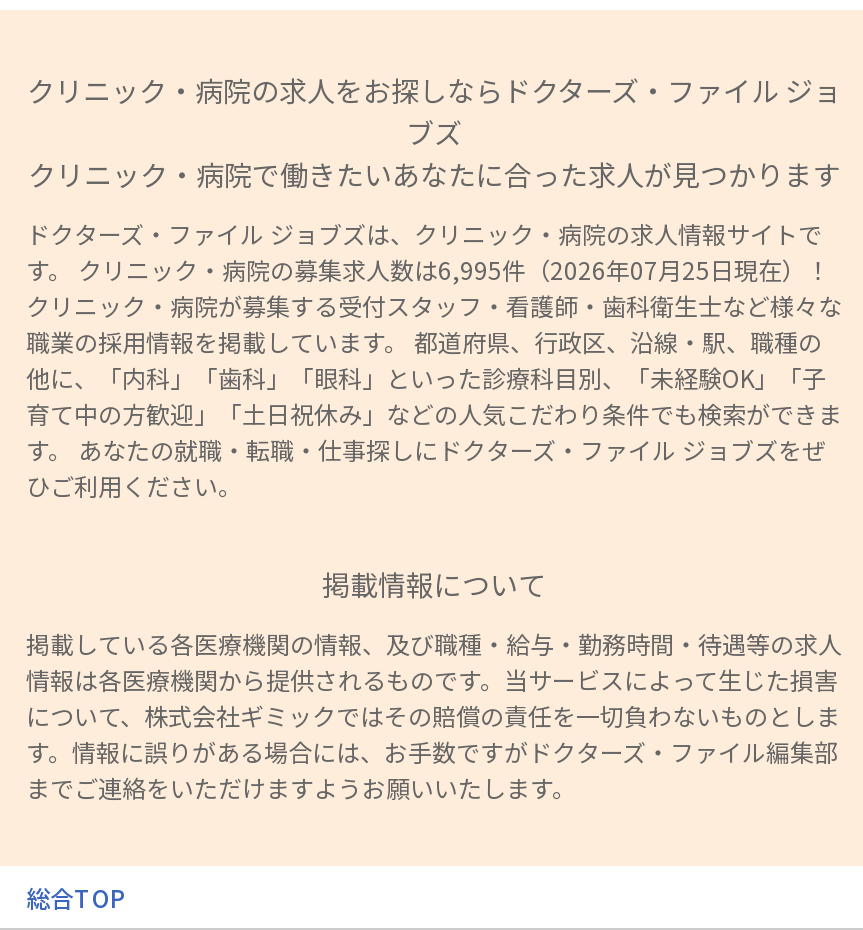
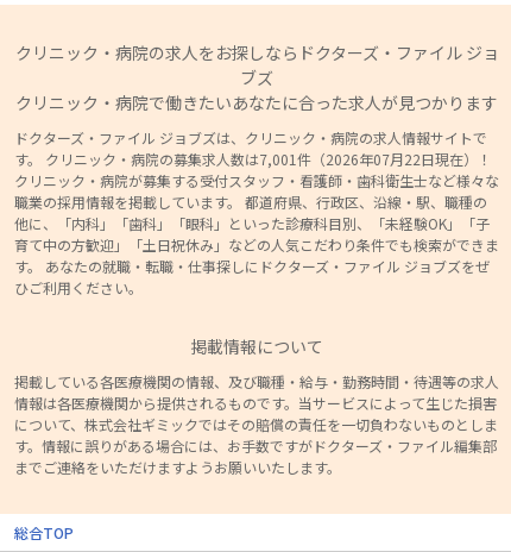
- す。 クリニック・病院の募集求人数は6,995件（2026年07月25日現在）！
+ す。 クリニック・病院の募集求人数は7,001件（2026年07月22日現在）！
